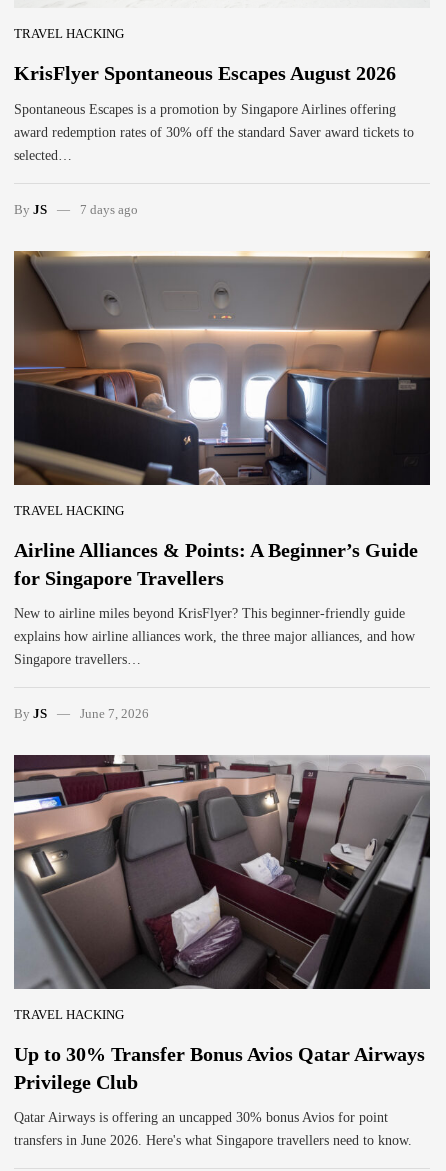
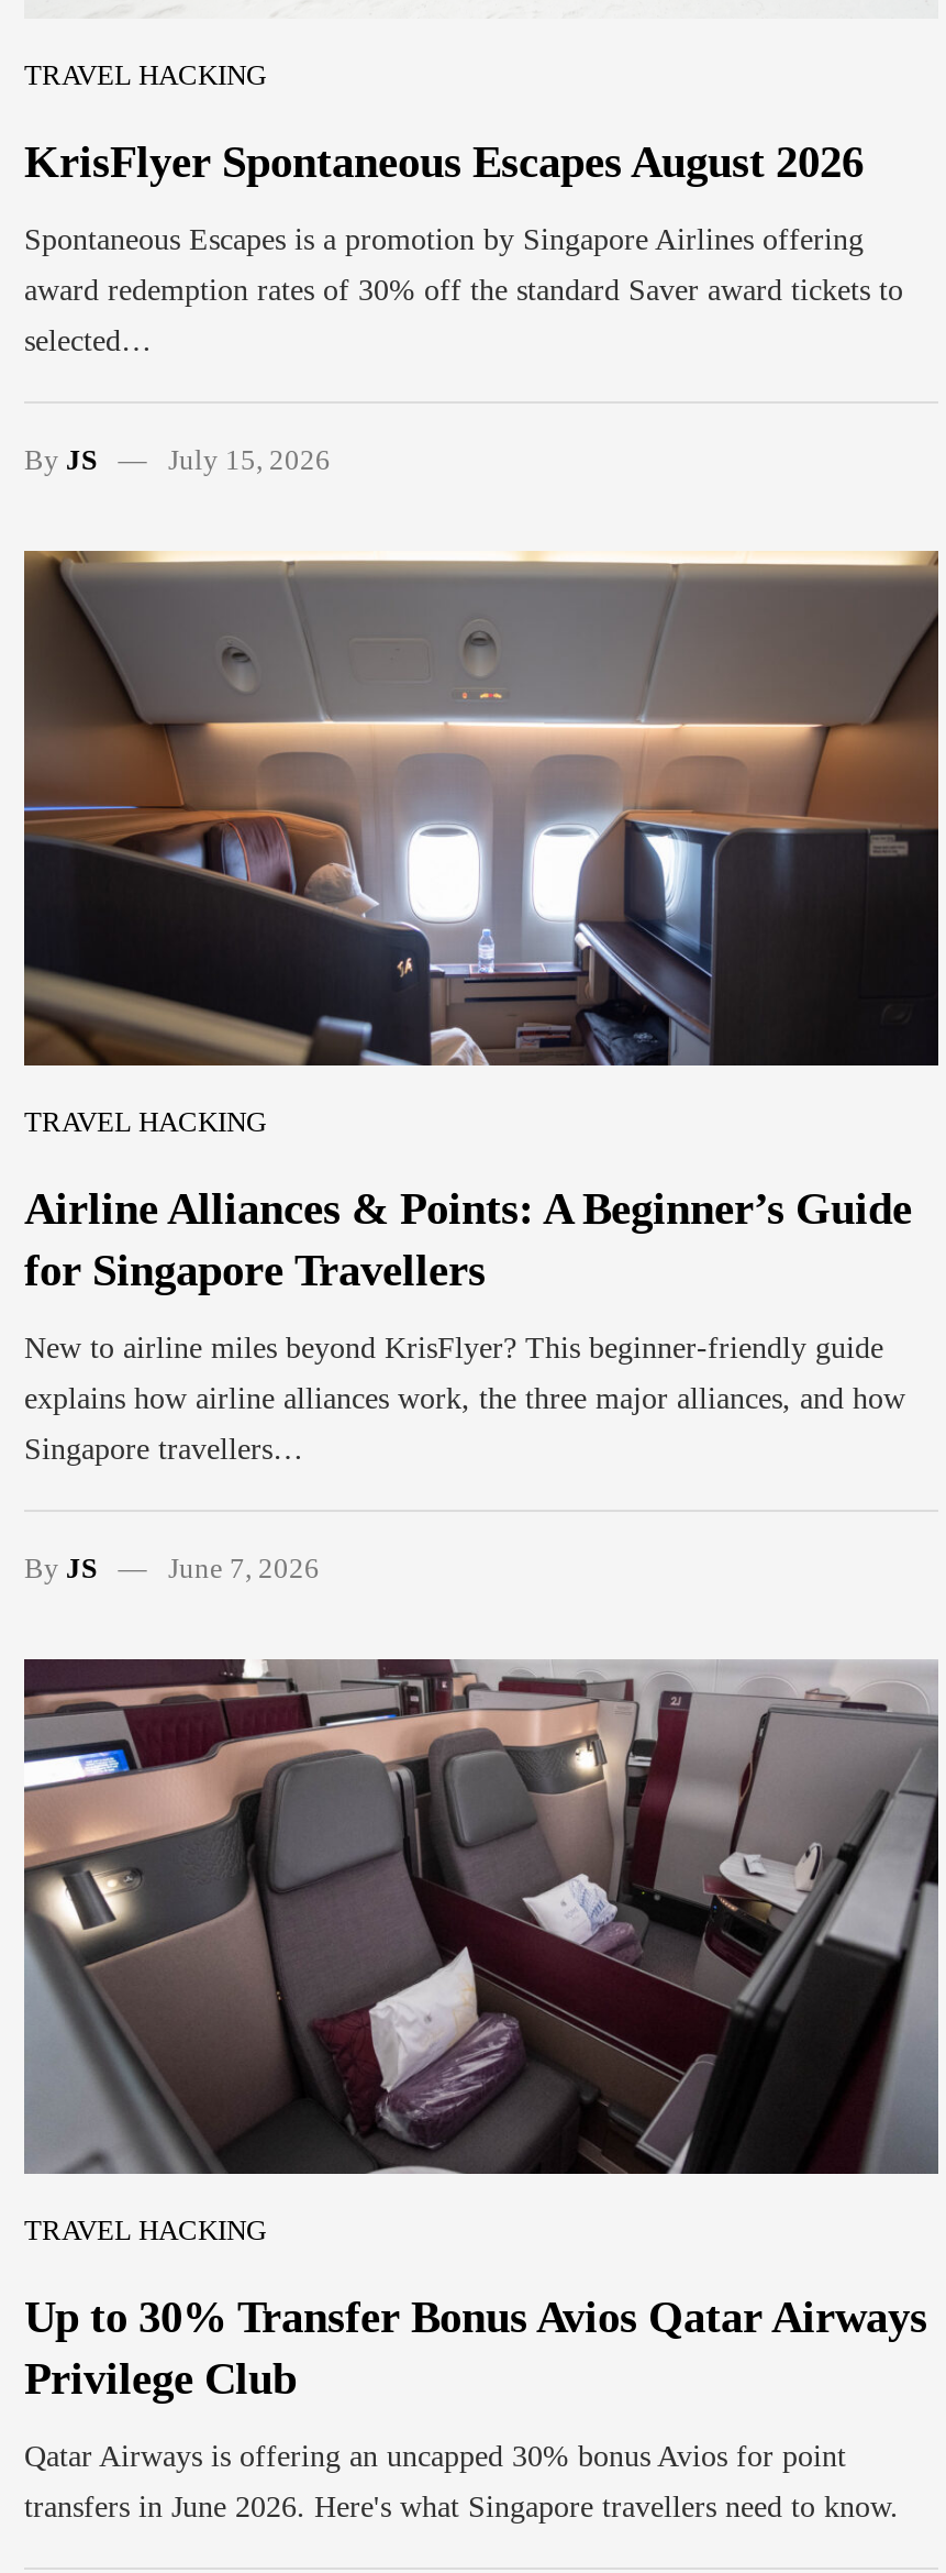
- 7 days ago
+ July 15, 2026
